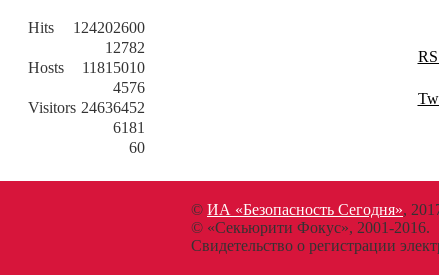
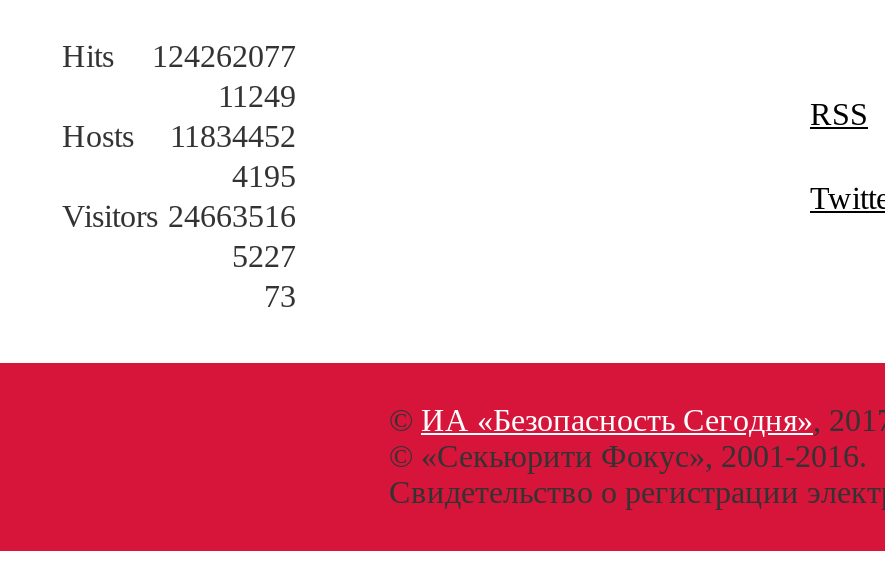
- Hits 124202600
+ Hits 124262077

- 12782
+ 11249

- Hosts 11815010
+ Hosts 11834452

- 4576
+ 4195

- Visitors 24636452
+ Visitors 24663516

- 6181
+ 5227

- 60
+ 73
